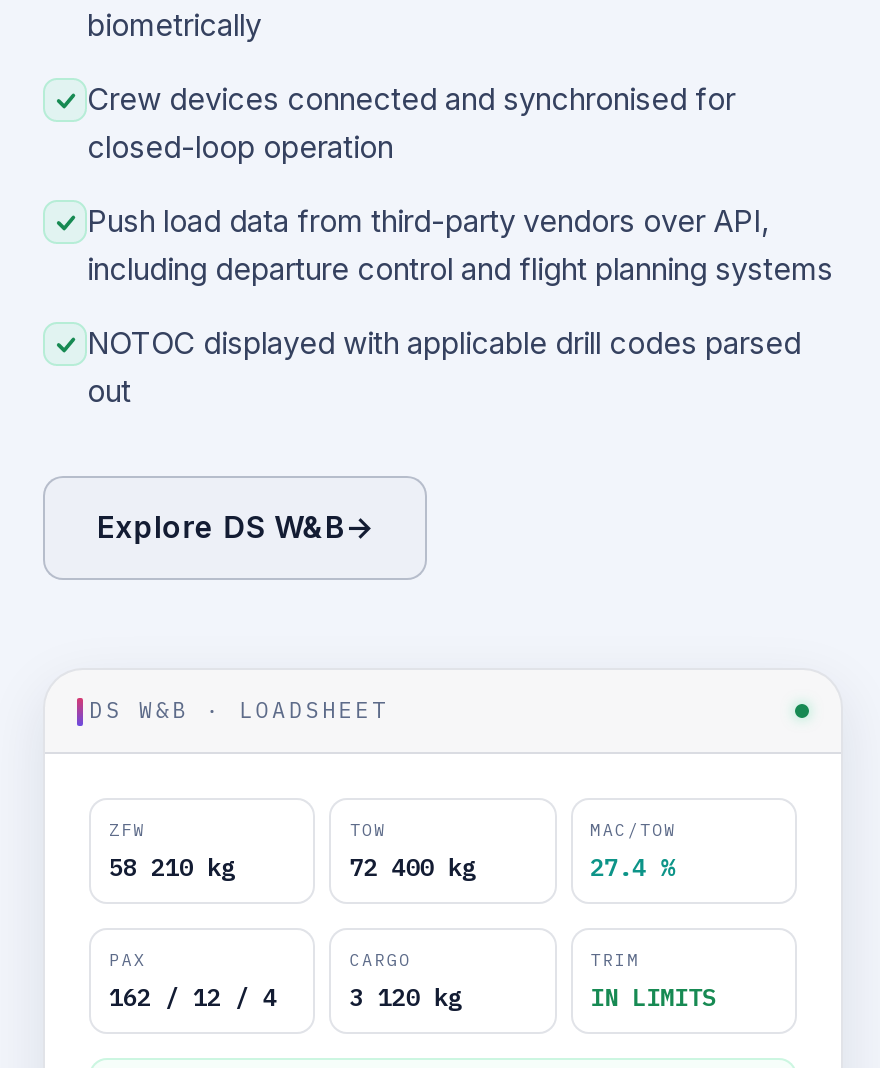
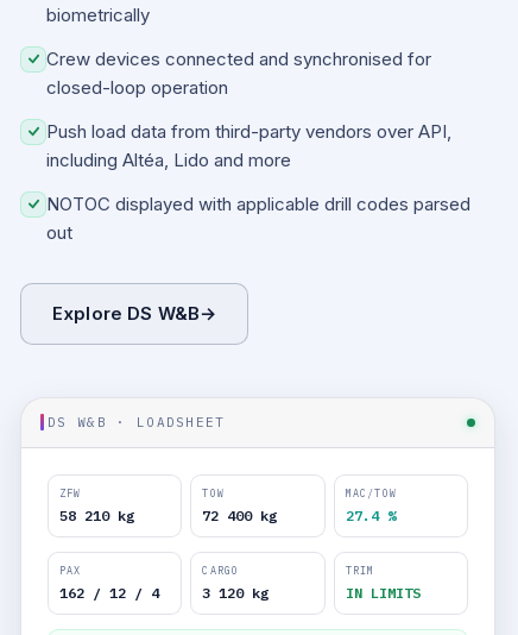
- including departure control and flight planning systems
+ including Altéa, Lido and more
